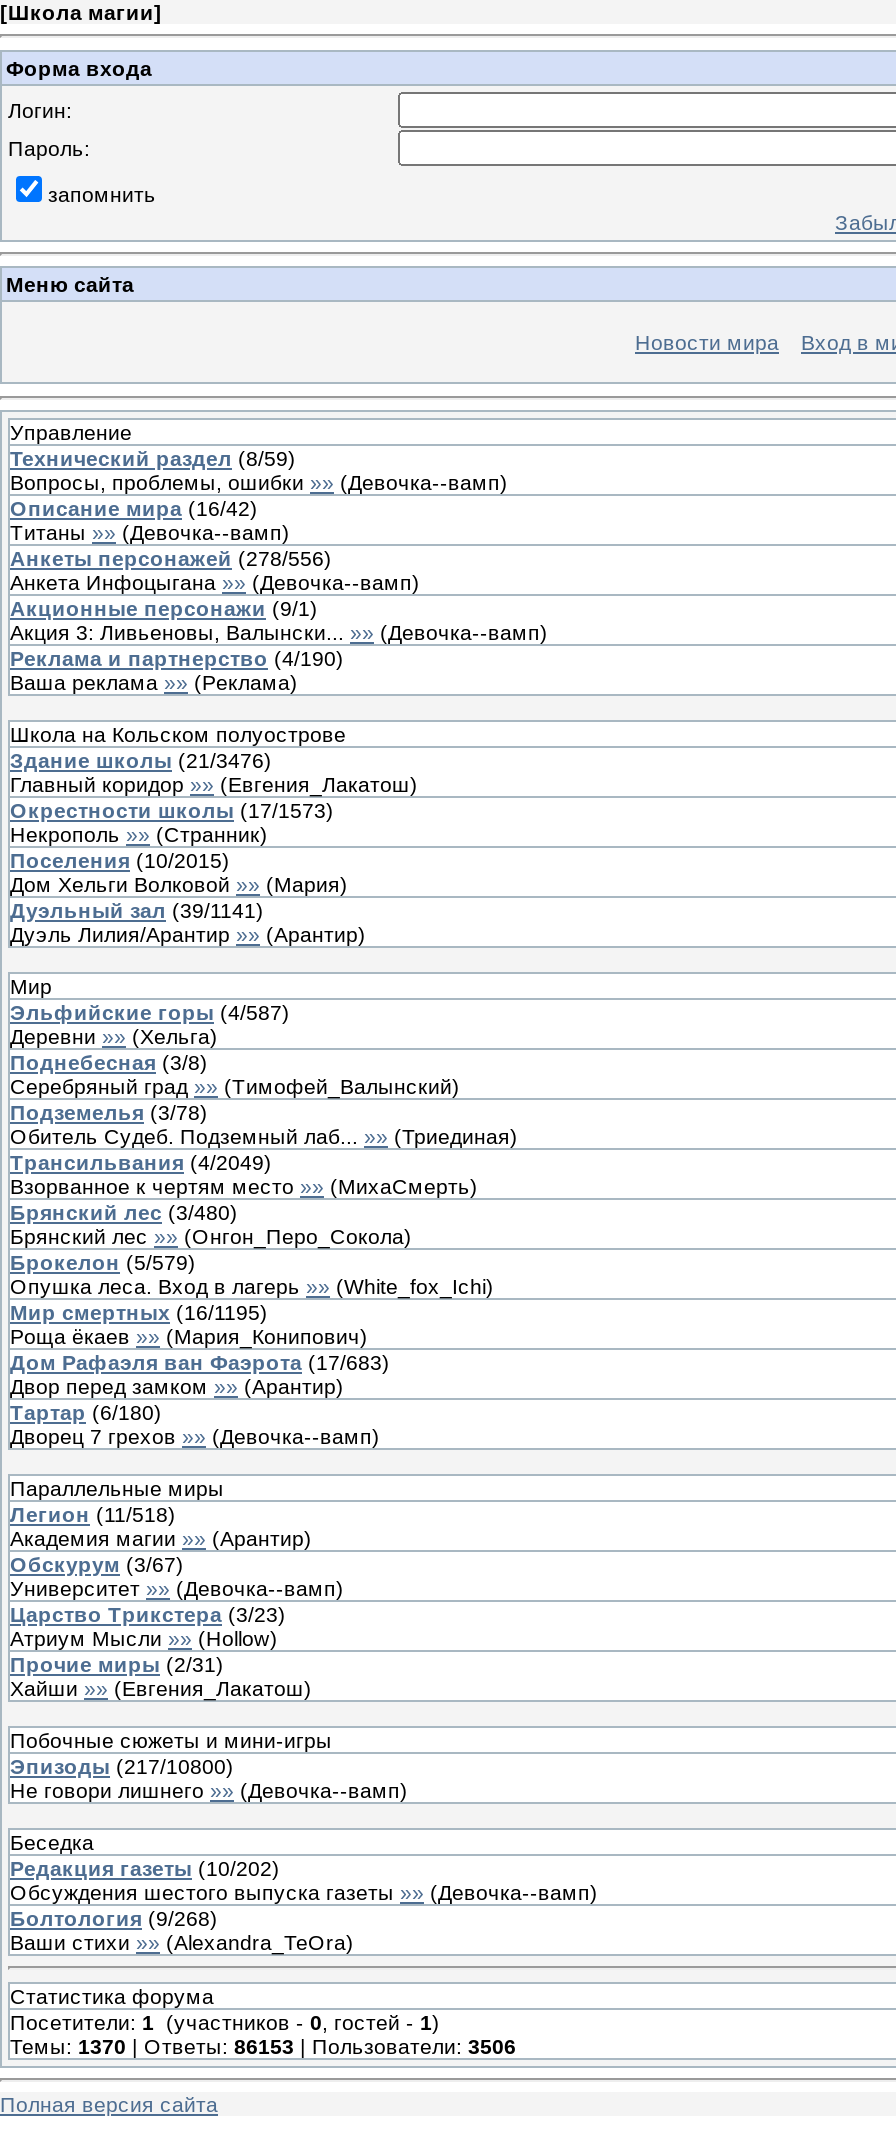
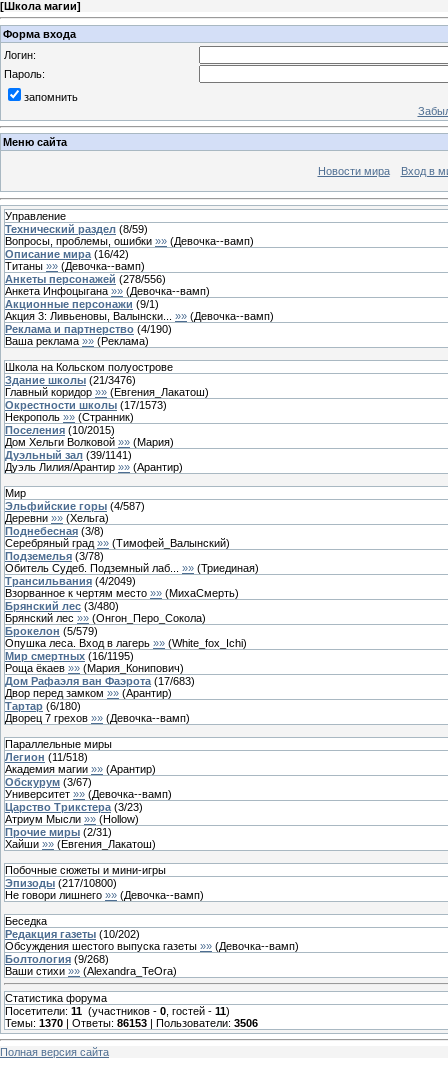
- Посетители: 1 (участников - 0, гостей - 1)
+ Посетители: 11 (участников - 0, гостей - 11)
